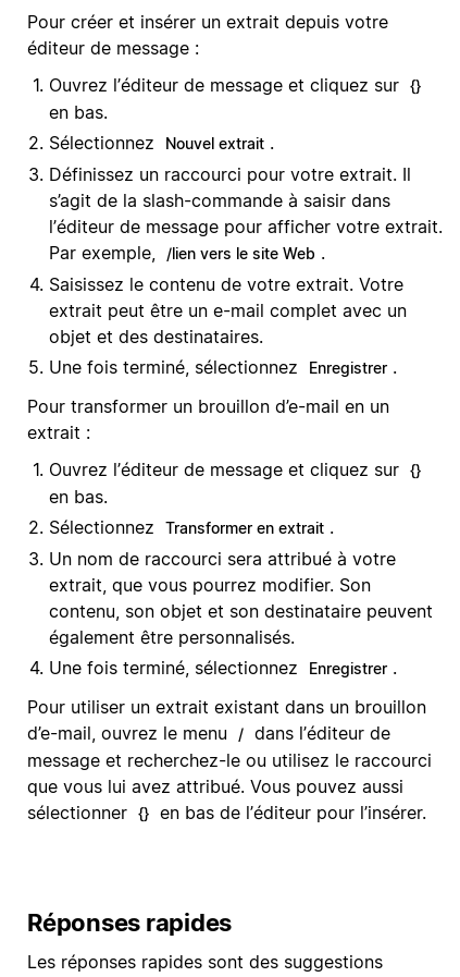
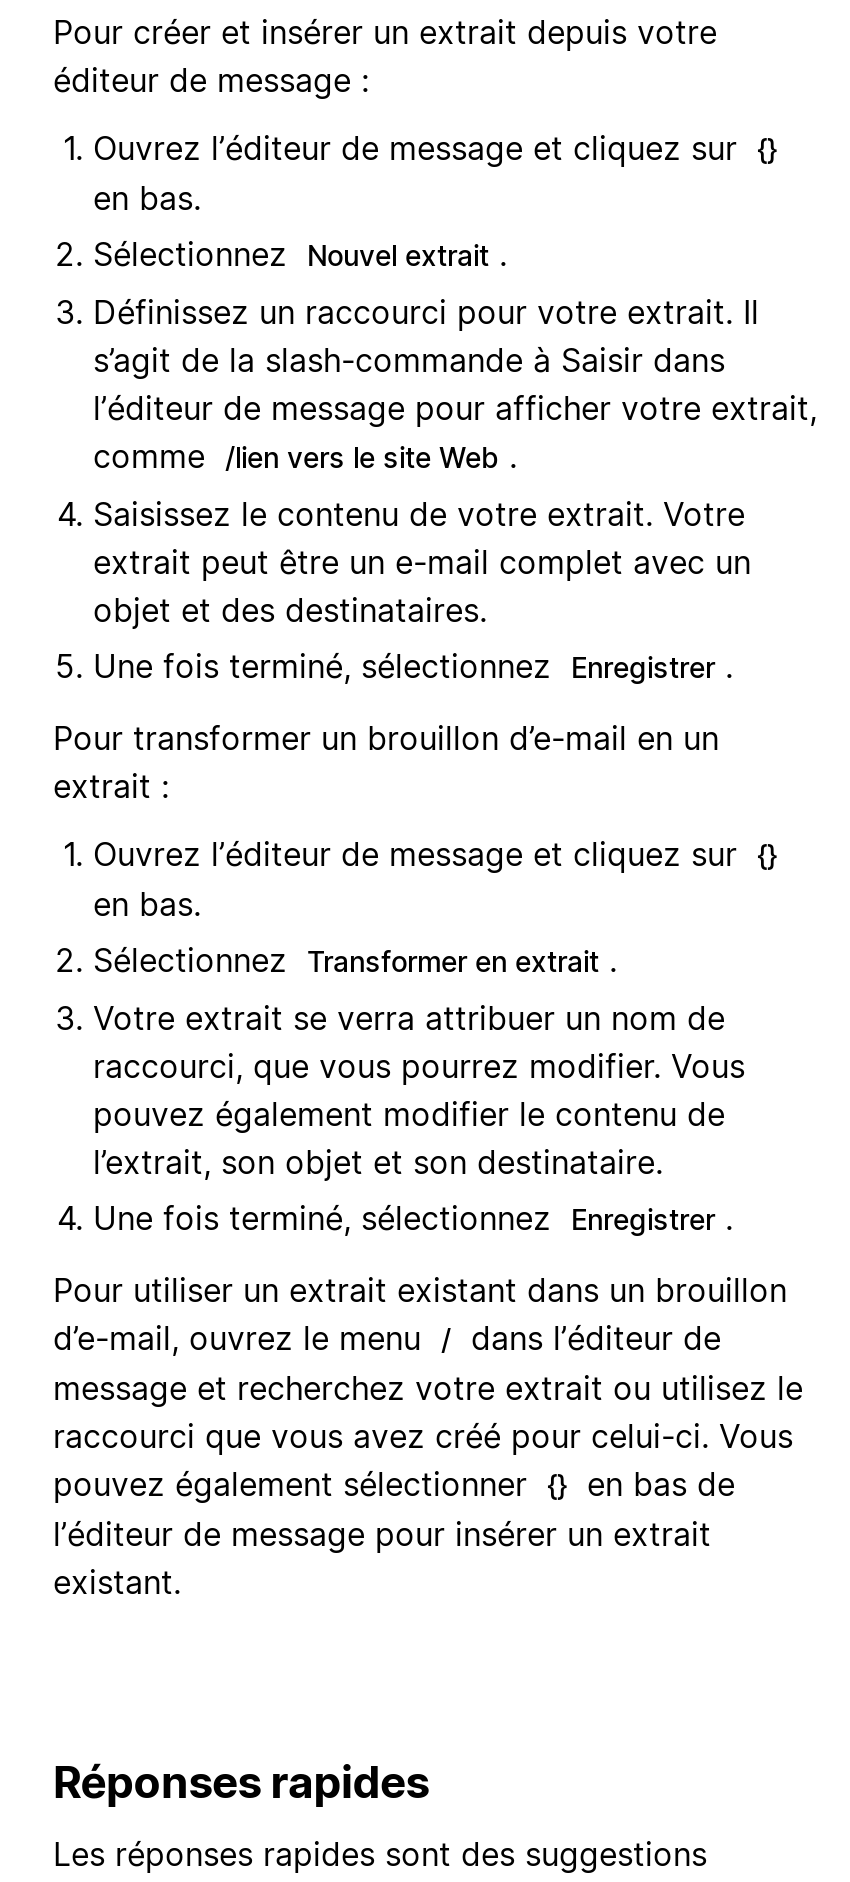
- s’agit de la slash-commande à saisir dans
- l’éditeur de message pour afficher votre extrait.
- Par exemple, /lien vers le site Web .
+ s’agit de la slash-commande à Saisir dans
+ l’éditeur de message pour afficher votre extrait,
+ comme /lien vers le site Web .

- Un nom de raccourci sera attribué à votre
- extrait, que vous pourrez modifier. Son
- contenu, son objet et son destinataire peuvent
- également être personnalisés.
+ Votre extrait se verra attribuer un nom de
+ raccourci, que vous pourrez modifier. Vous
+ pouvez également modifier le contenu de
+ l’extrait, son objet et son destinataire.

- message et recherchez-le ou utilisez le raccourci
- que vous lui avez attribué. Vous pouvez aussi
- sélectionner {} en bas de l’éditeur pour l’insérer.
+ message et recherchez votre extrait ou utilisez le
+ raccourci que vous avez créé pour celui-ci. Vous
+ pouvez également sélectionner {} en bas de
+ l’éditeur de message pour insérer un extrait
+ existant.
